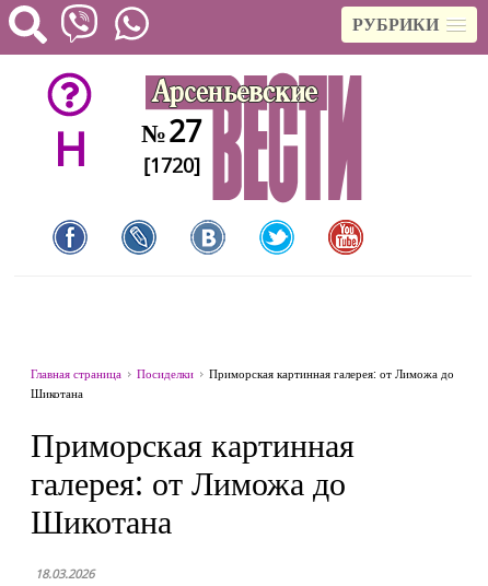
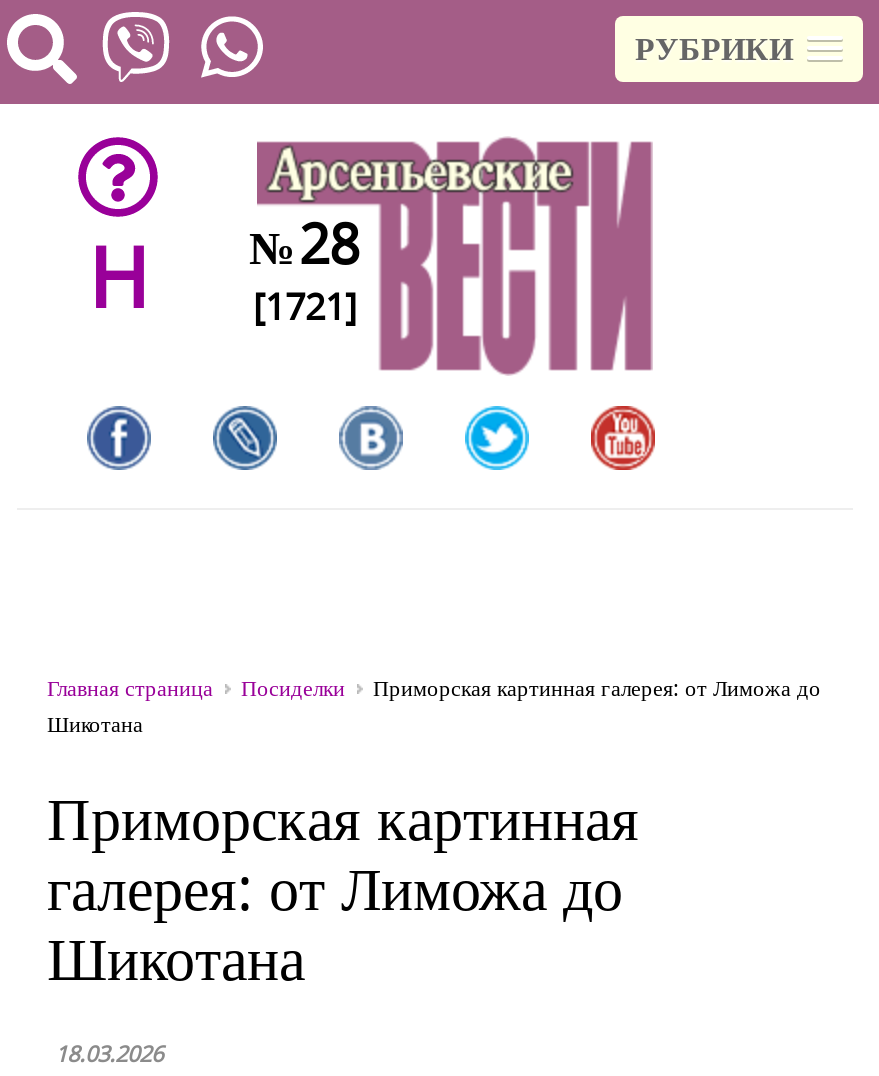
- H № 27
+ H № 28

- [1720]
+ [1721]
